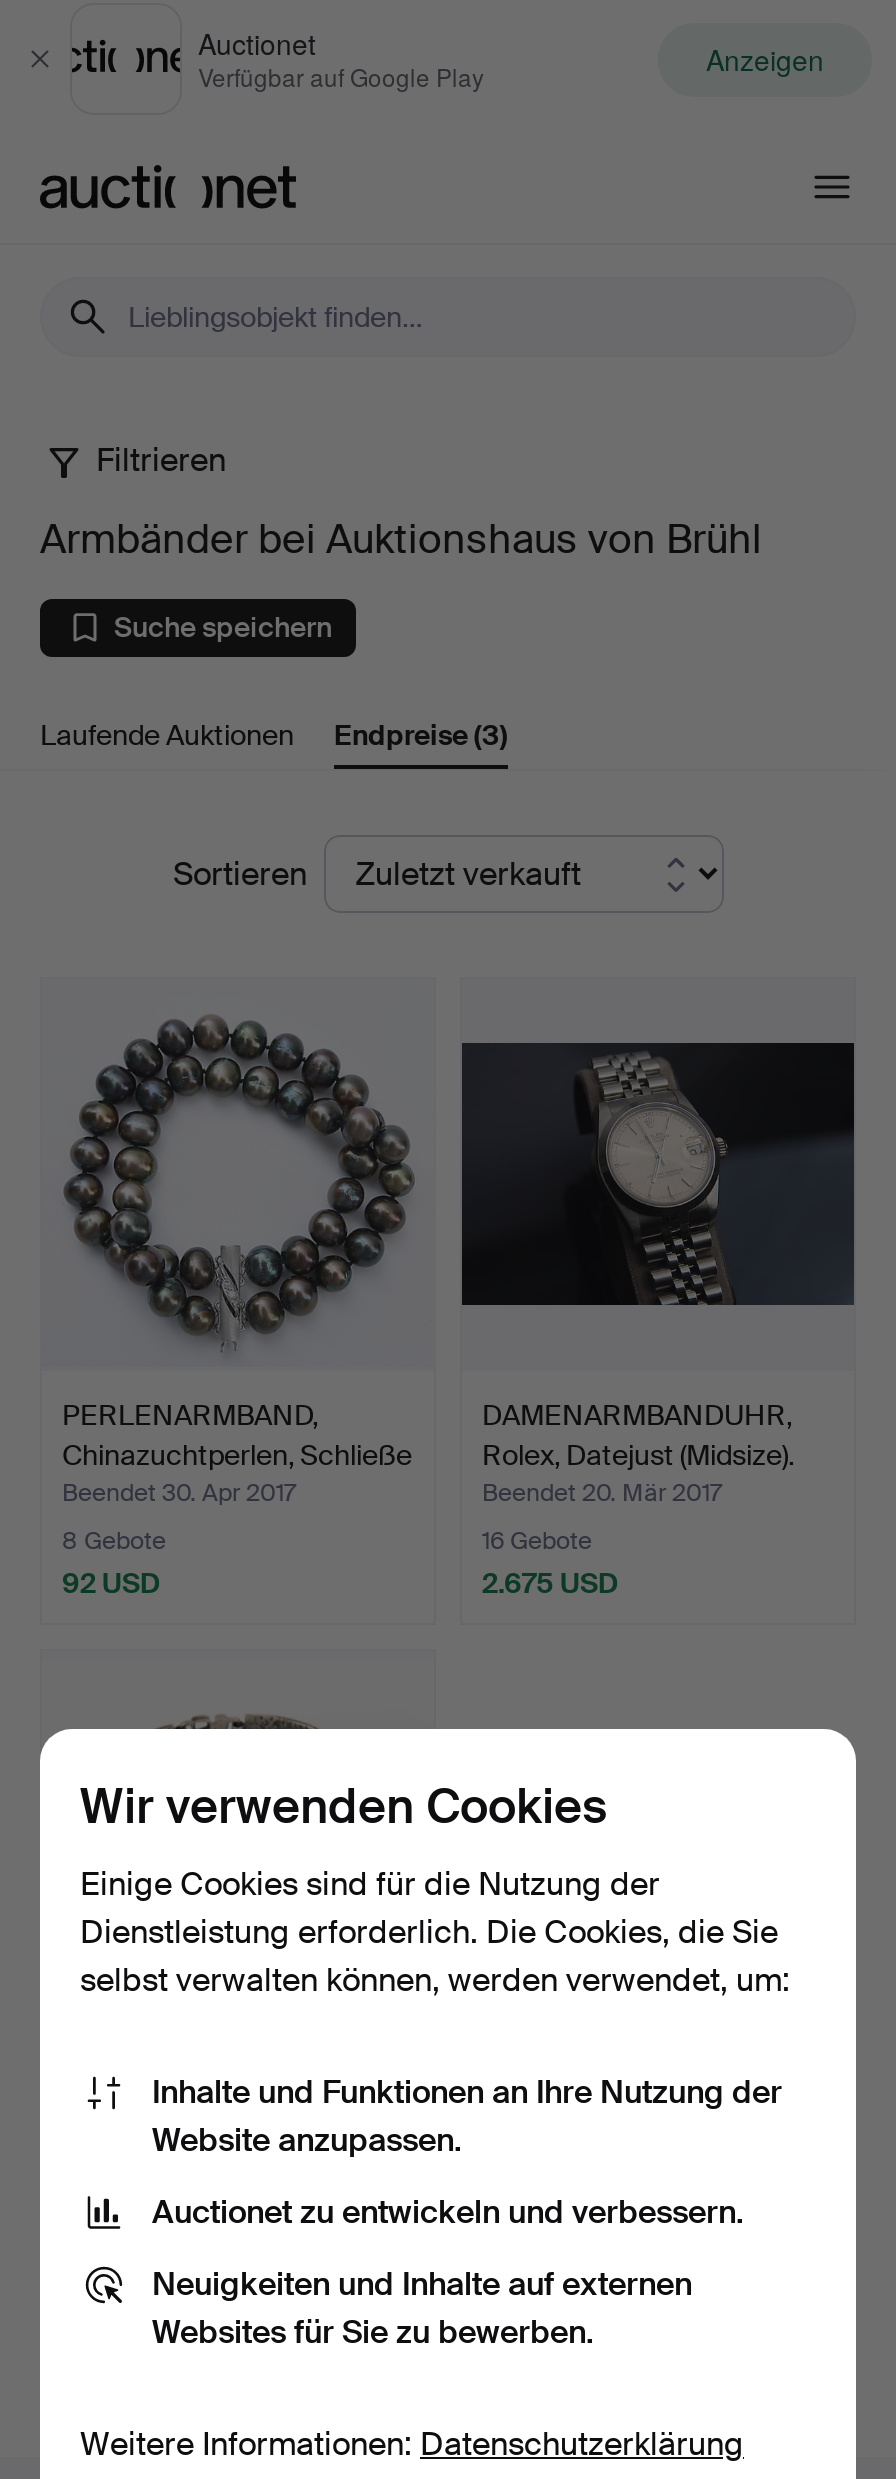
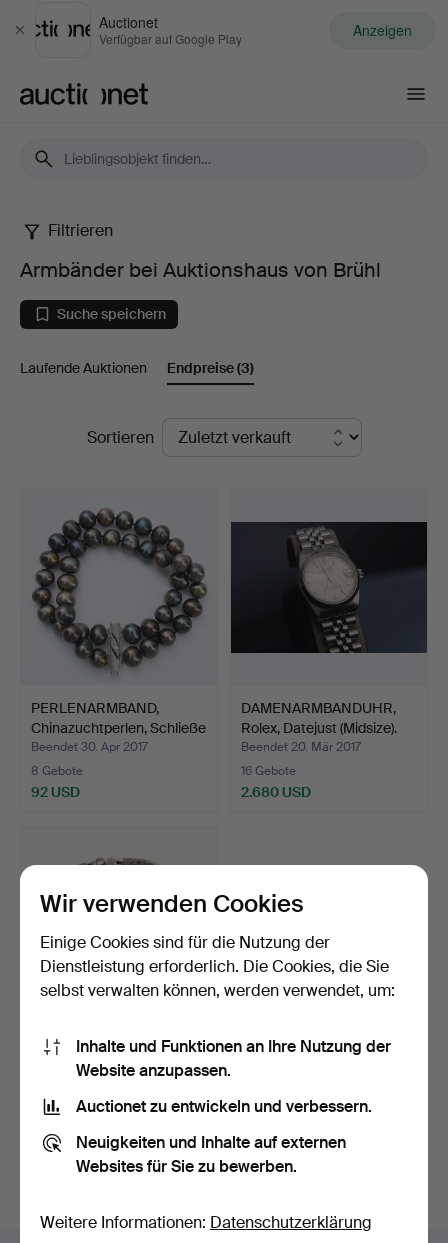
- 2.675 USD
+ 2.680 USD
